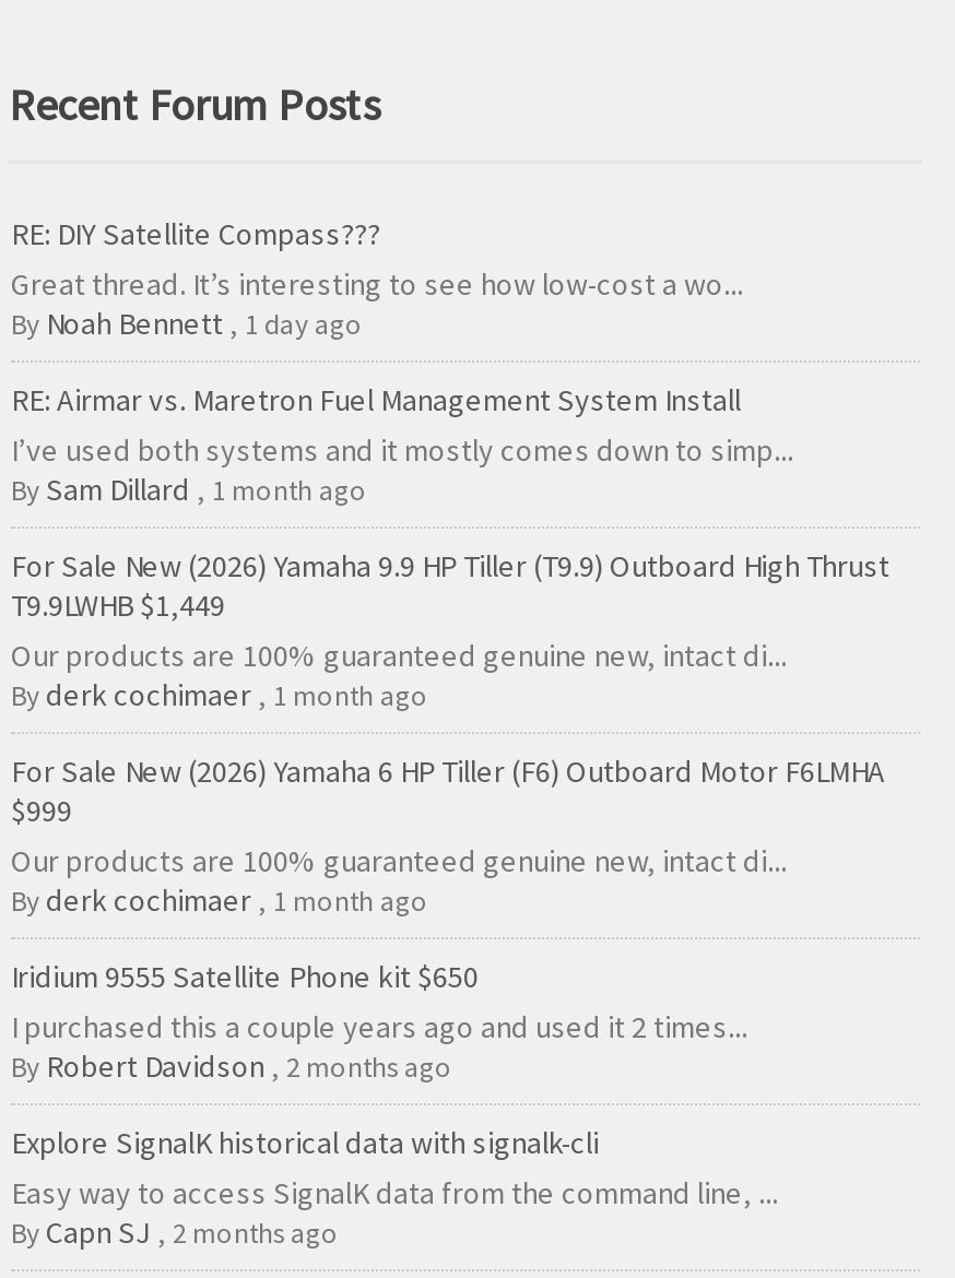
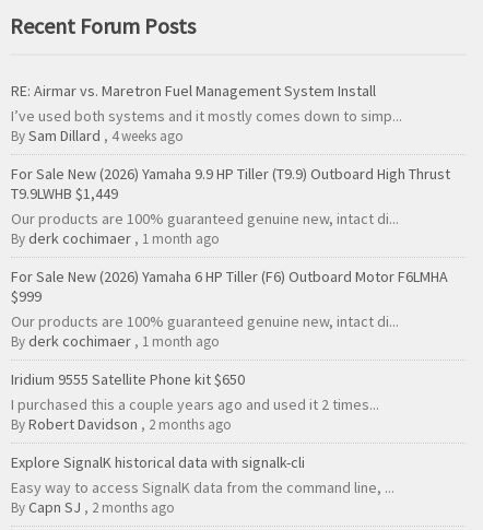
- RE: DIY Satellite Compass???
- Great thread. It’s interesting to see how low-cost a wo...
- By Noah Bennett, 1 day ago

- By Sam Dillard, 1 month ago
+ By Sam Dillard, 4 weeks ago
